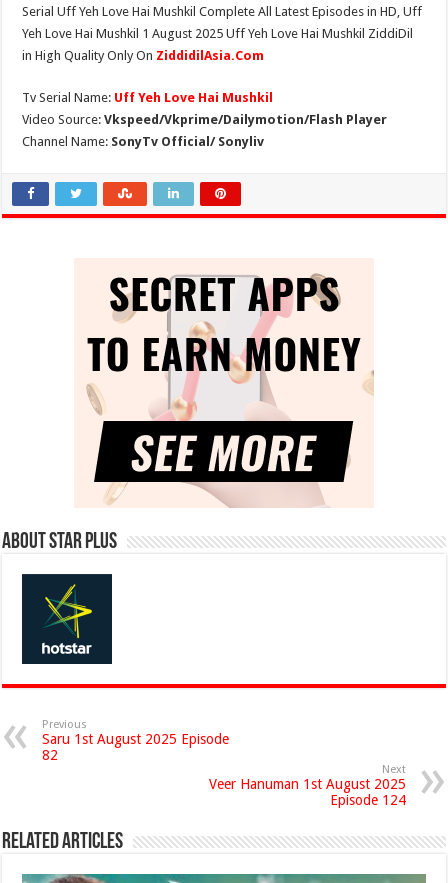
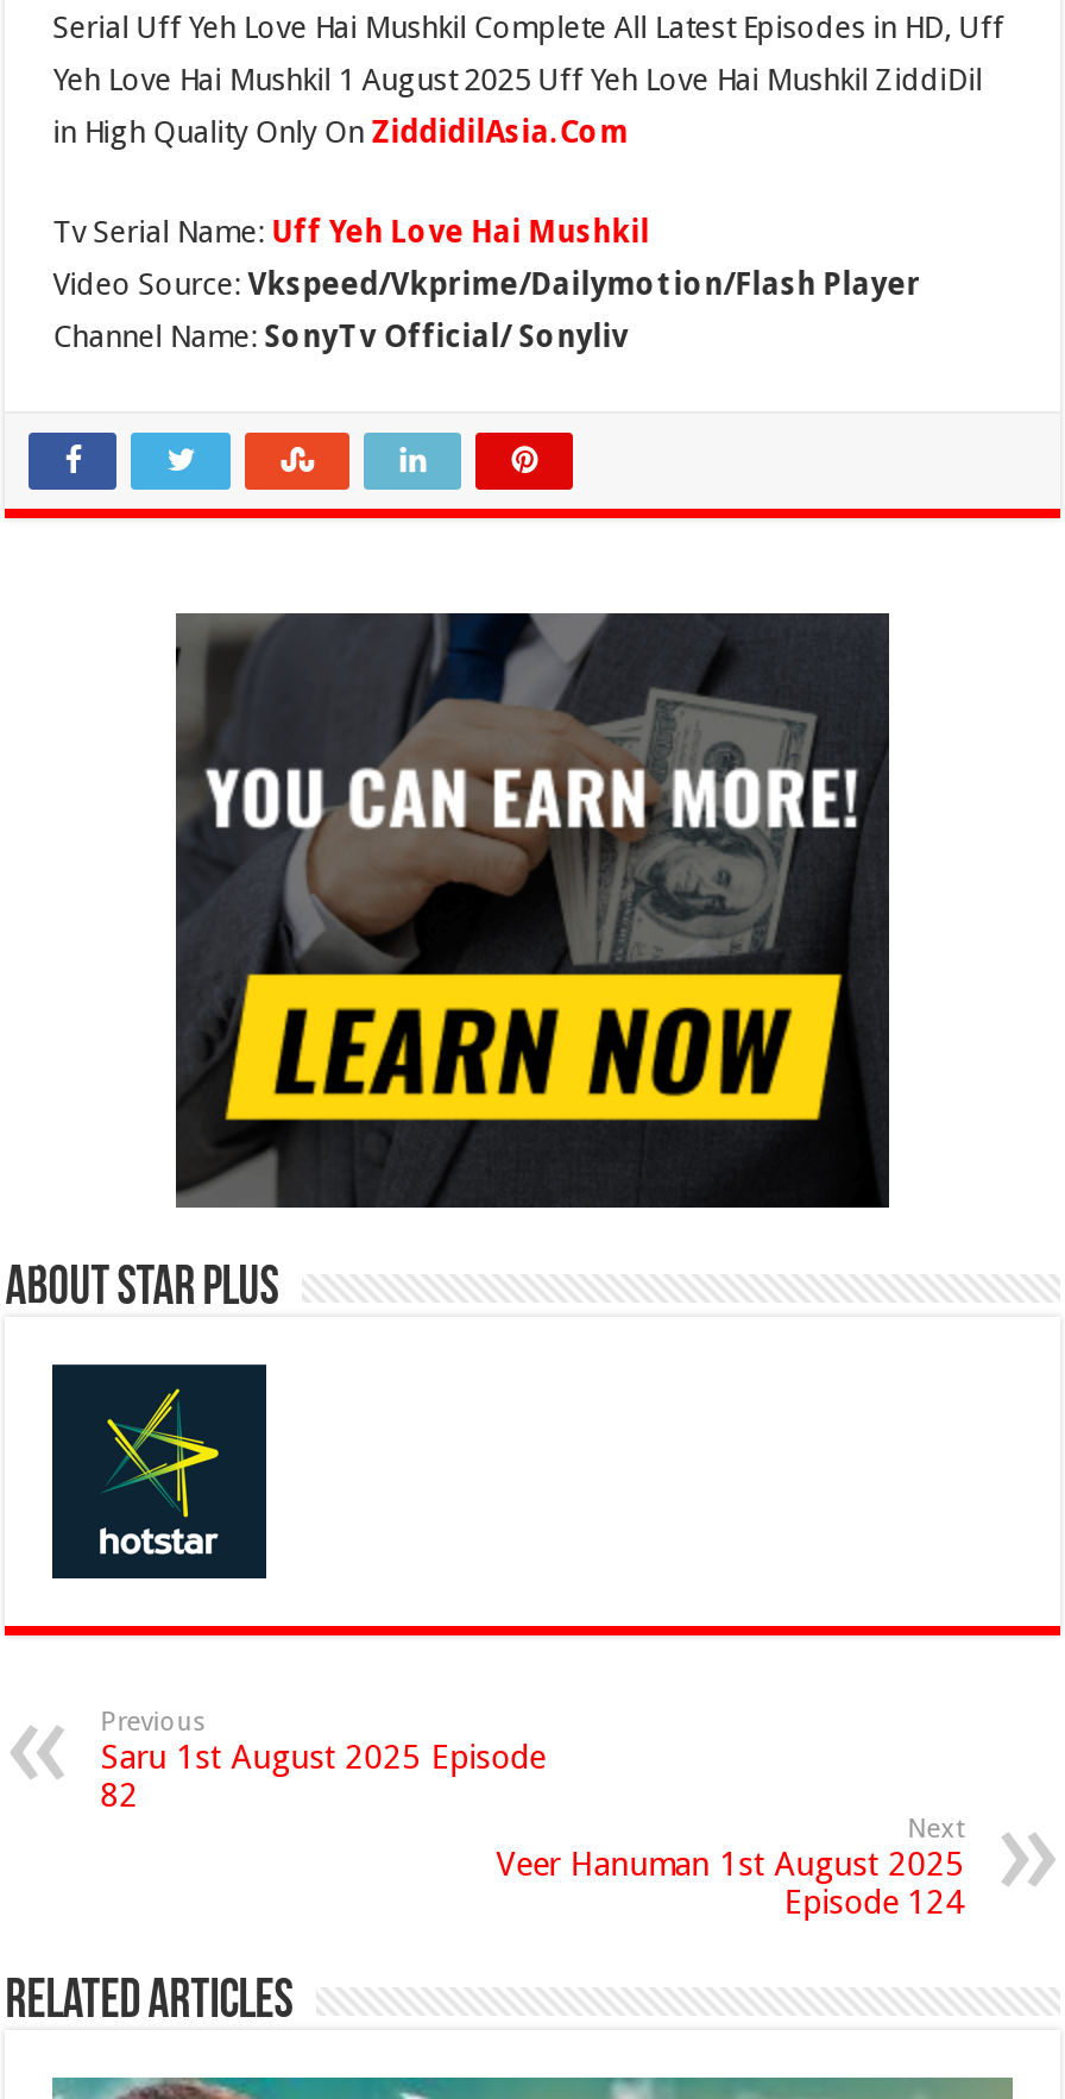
- [image]
+ [image]
